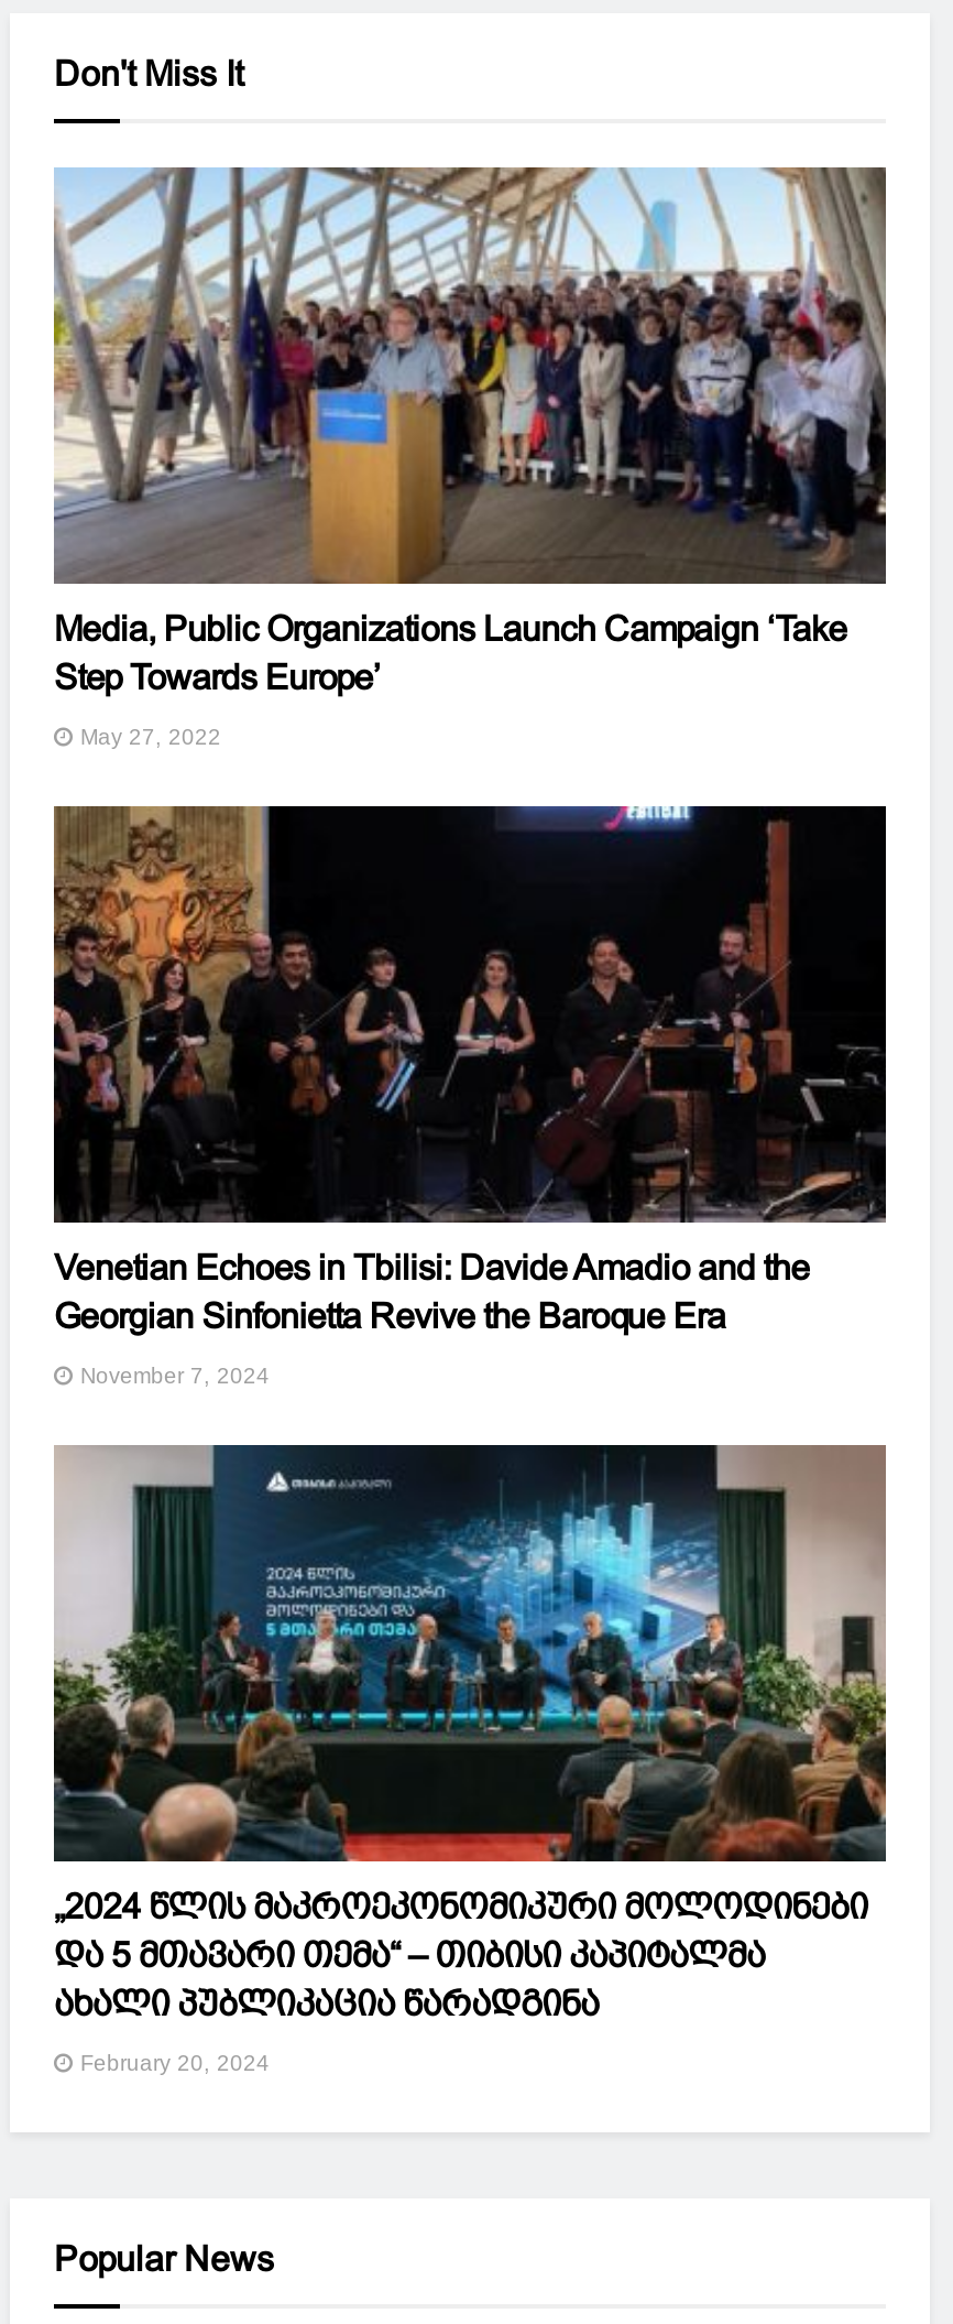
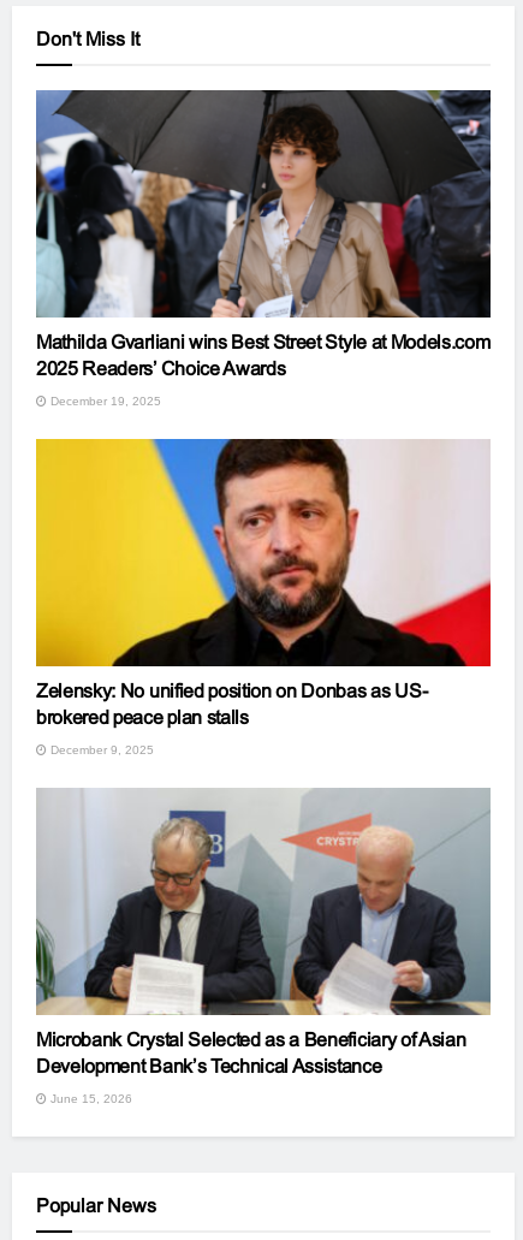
- [image]
- Media, Public Organizations Launch Campaign ‘Take
- Step Towards Europe’
+ [image]
+ Mathilda Gvarliani wins Best Street Style at Models.com
+ 2025 Readers’ Choice Awards

- May 27, 2022
+ December 19, 2025

- [image]
- Venetian Echoes in Tbilisi: Davide Amadio and the
- Georgian Sinfonietta Revive the Baroque Era
+ [image]
+ Zelensky: No unified position on Donbas as US-
+ brokered peace plan stalls

- November 7, 2024
+ December 9, 2025

- [image]
- „2024 წლის მაკროეკონომიკური მოლოდინები
- და 5 მთავარი თემა“ – თიბისი კაპიტალმა
- ახალი პუბლიკაცია წარადგინა
+ [image]
+ Microbank Crystal Selected as a Beneficiary of Asian
+ Development Bank’s Technical Assistance

- February 20, 2024
+ June 15, 2026
